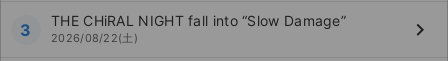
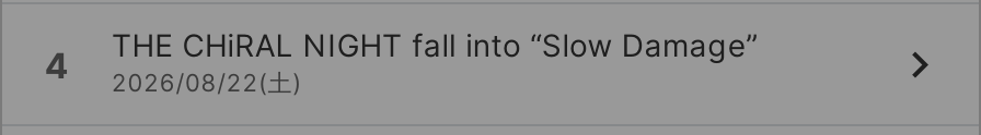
- 3 THE CHiRAL NIGHT fall into “Slow Damage” 2026/08/22(土)
+ 4 THE CHiRAL NIGHT fall into “Slow Damage” 2026/08/22(土)
